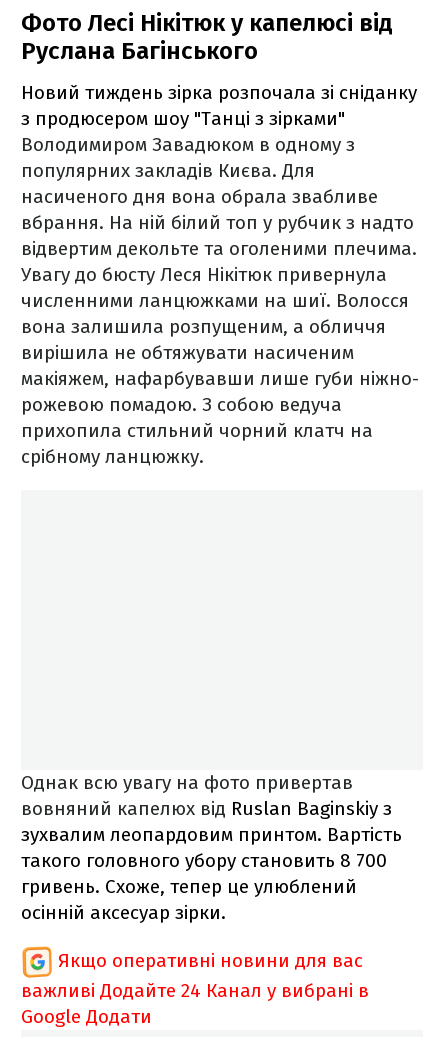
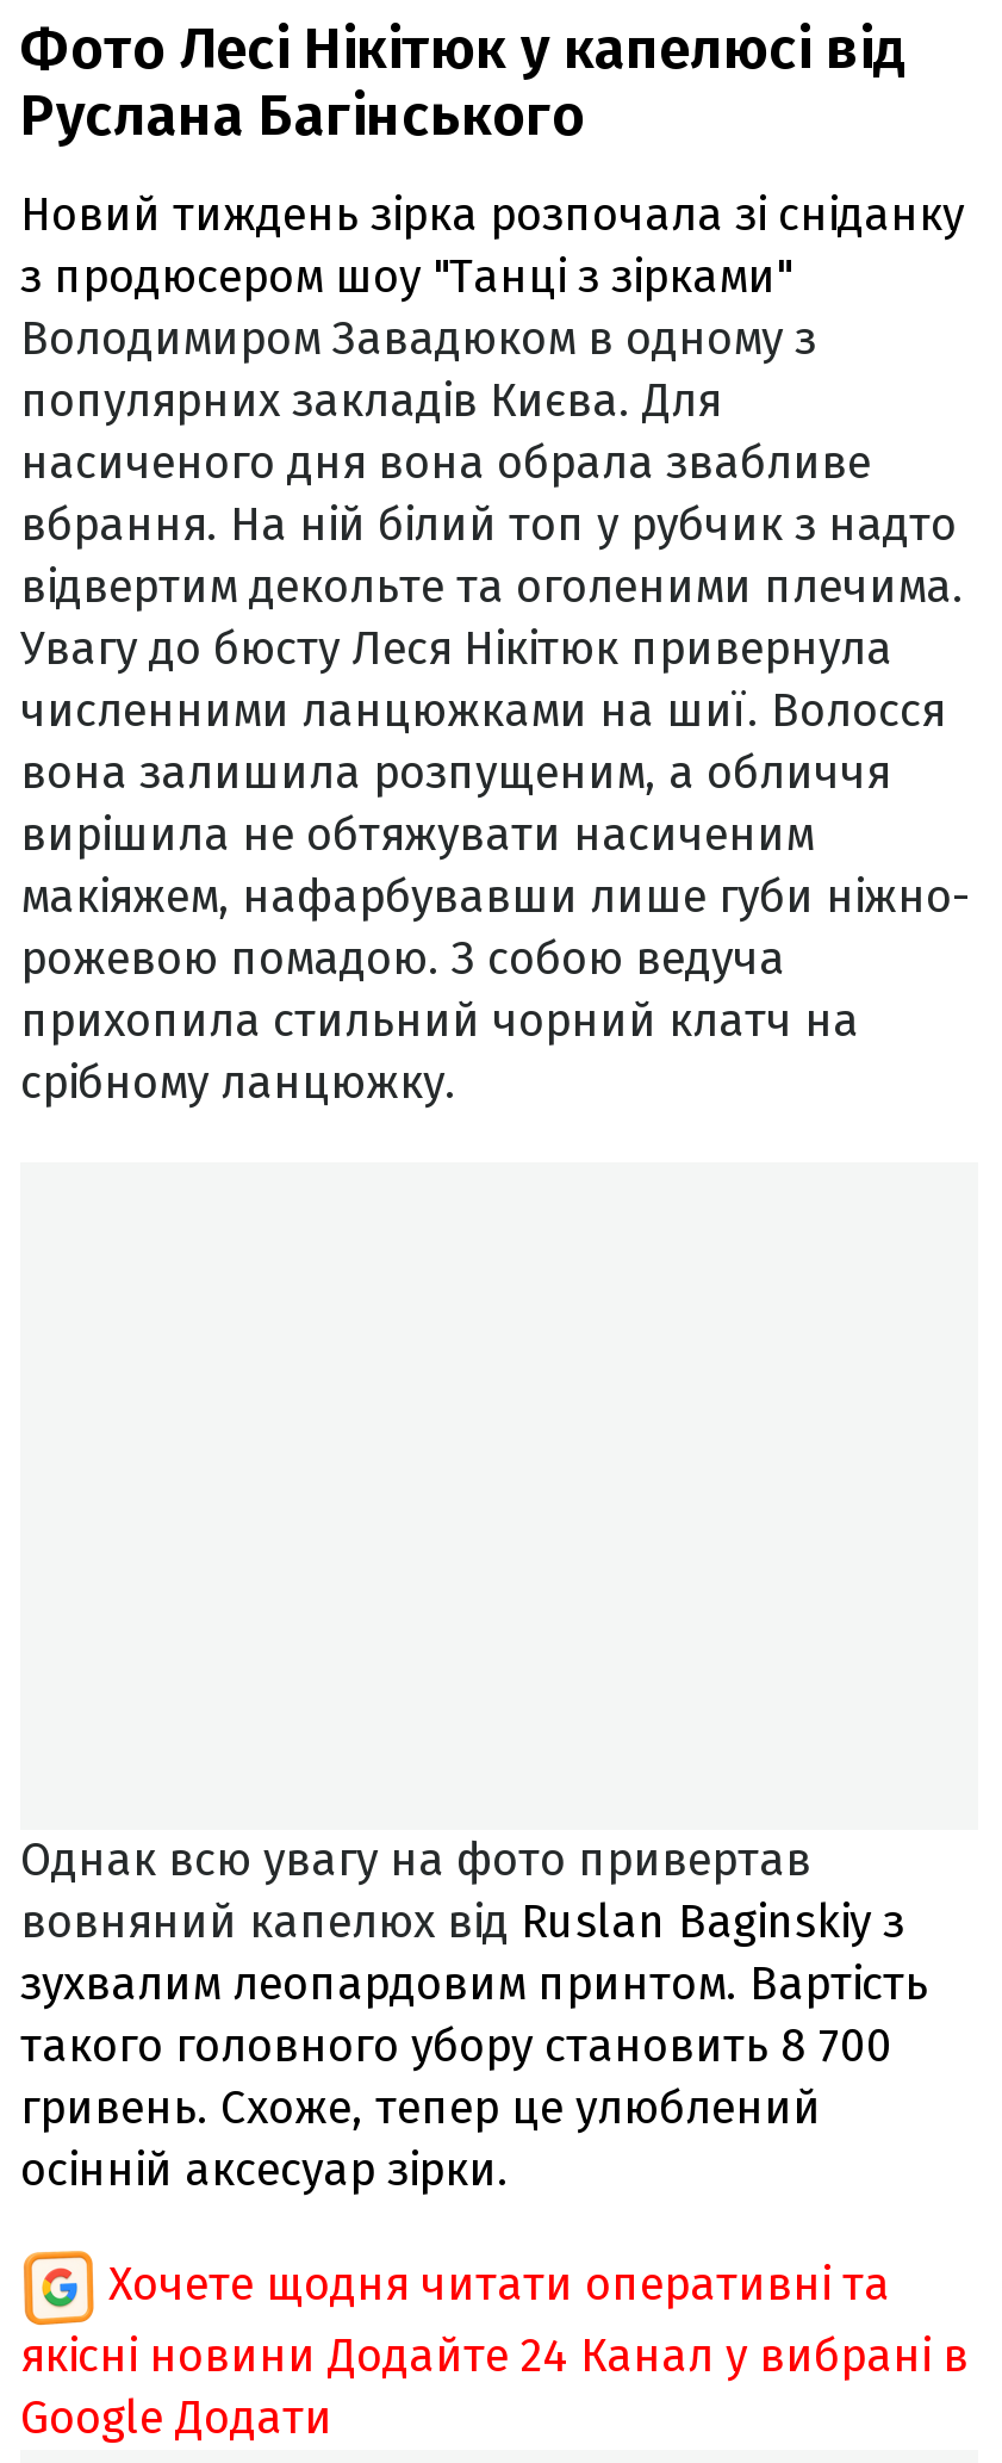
- Якщо оперативні новини для вас
- важливі Додайте 24 Канал у вибрані в
+ Хочете щодня читати оперативні та
+ якісні новини Додайте 24 Канал у вибрані в
